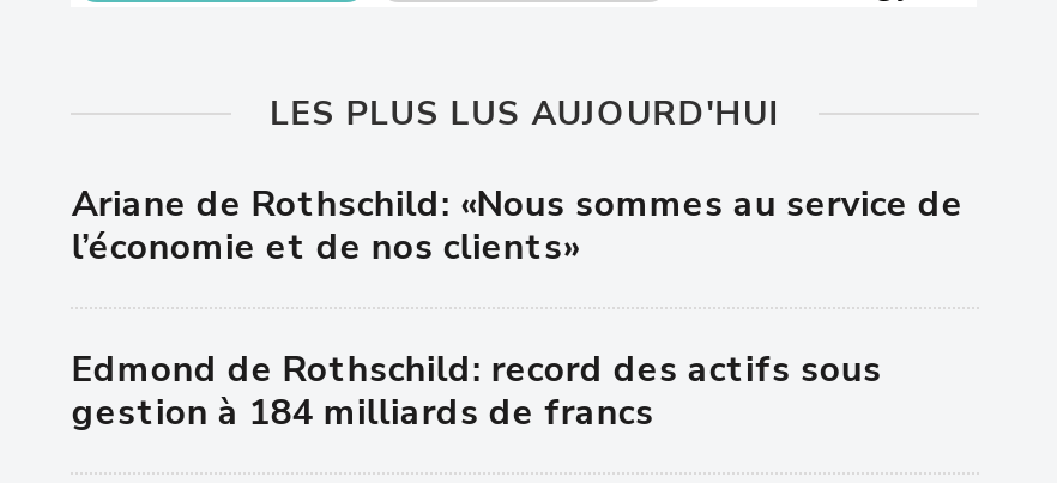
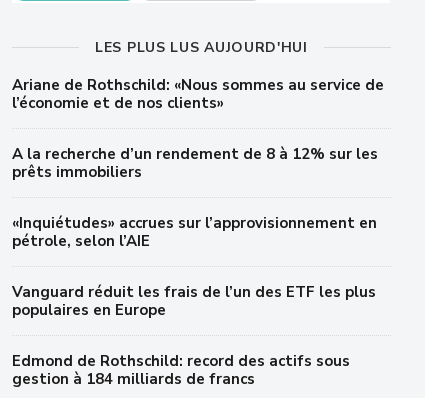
+ A la recherche d’un rendement de 8 à 12% sur les
+ prêts immobiliers
+ «Inquiétudes» accrues sur l’approvisionnement en
+ pétrole, selon l’AIE
+ Vanguard réduit les frais de l’un des ETF les plus
+ populaires en Europe
